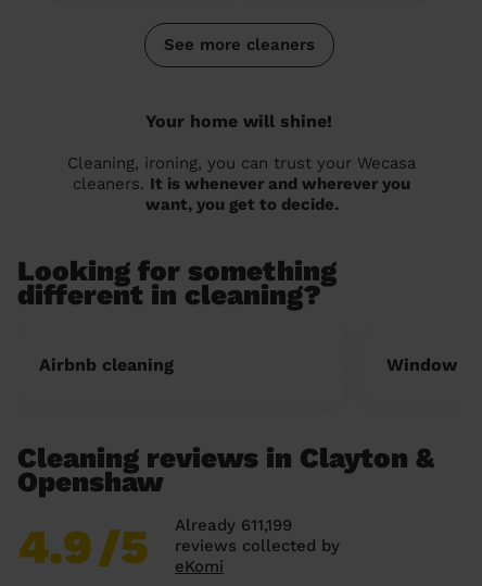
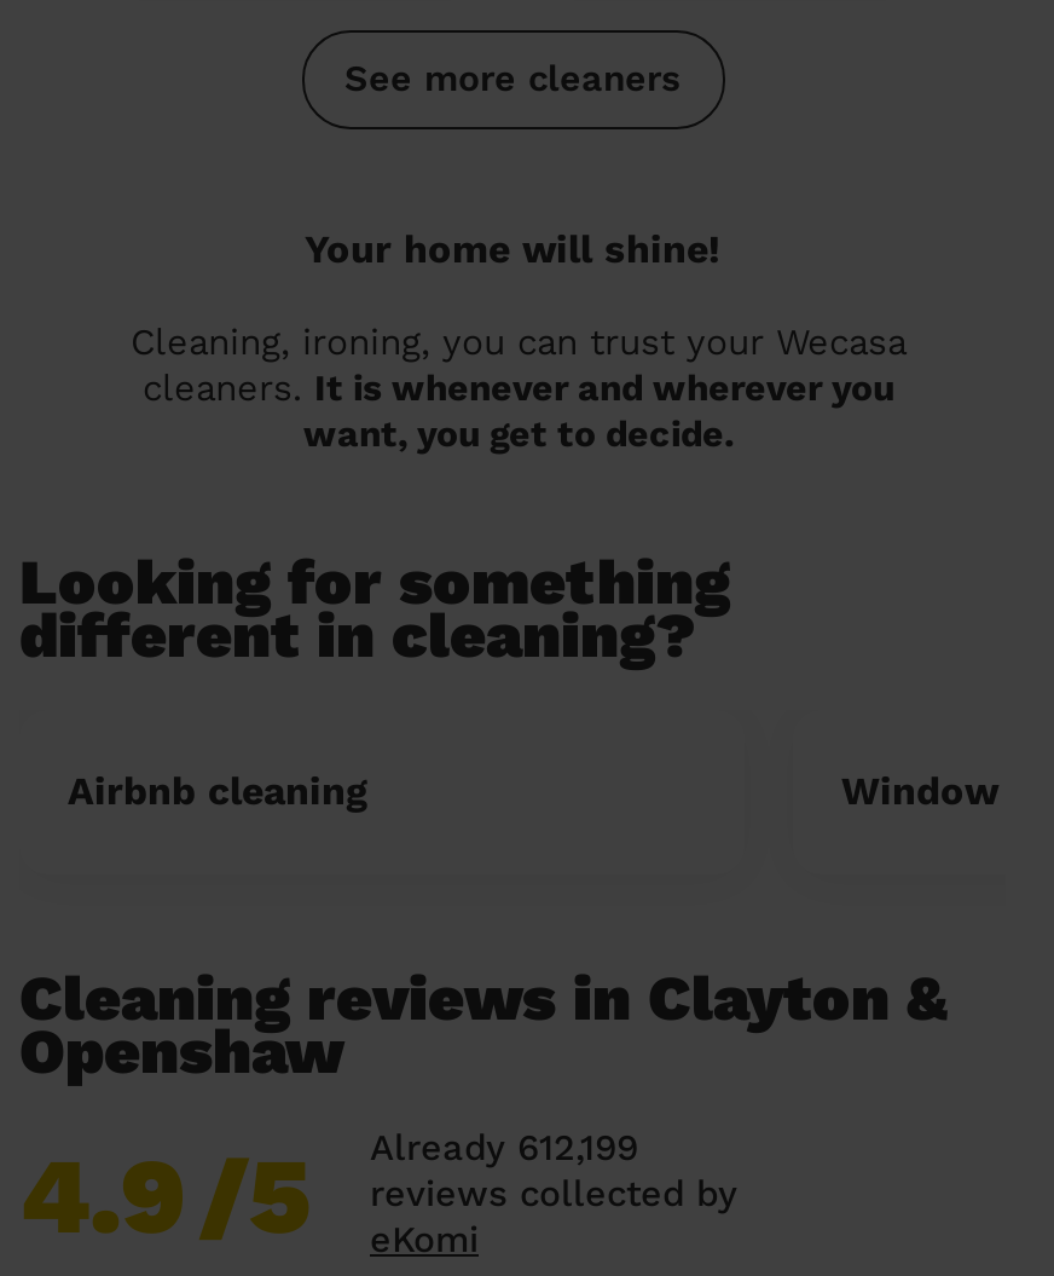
- Already 611,199
+ Already 612,199
